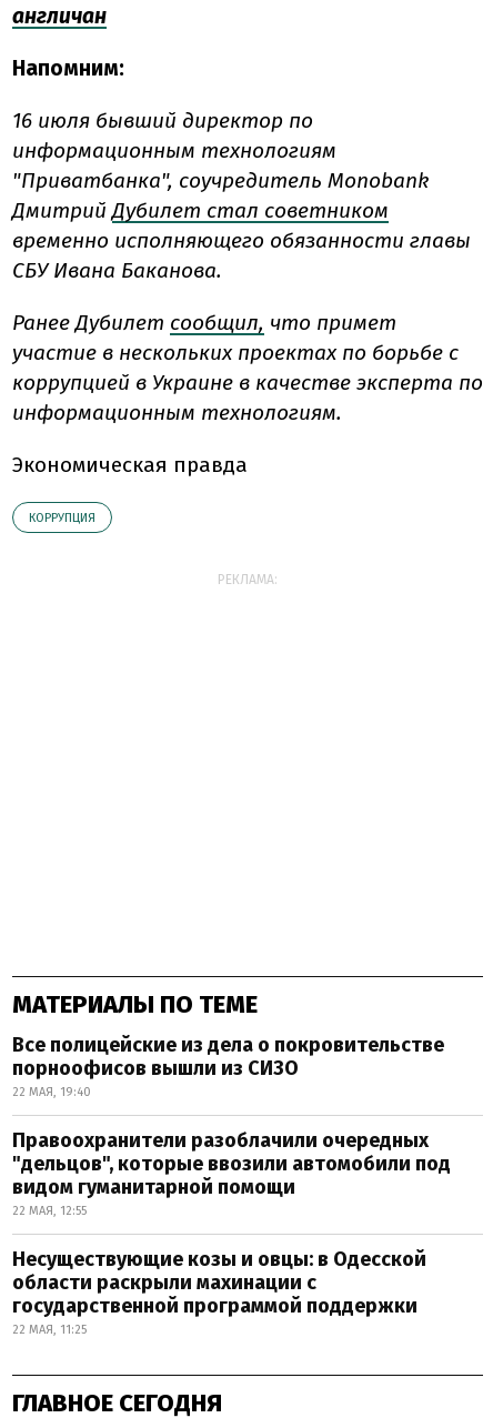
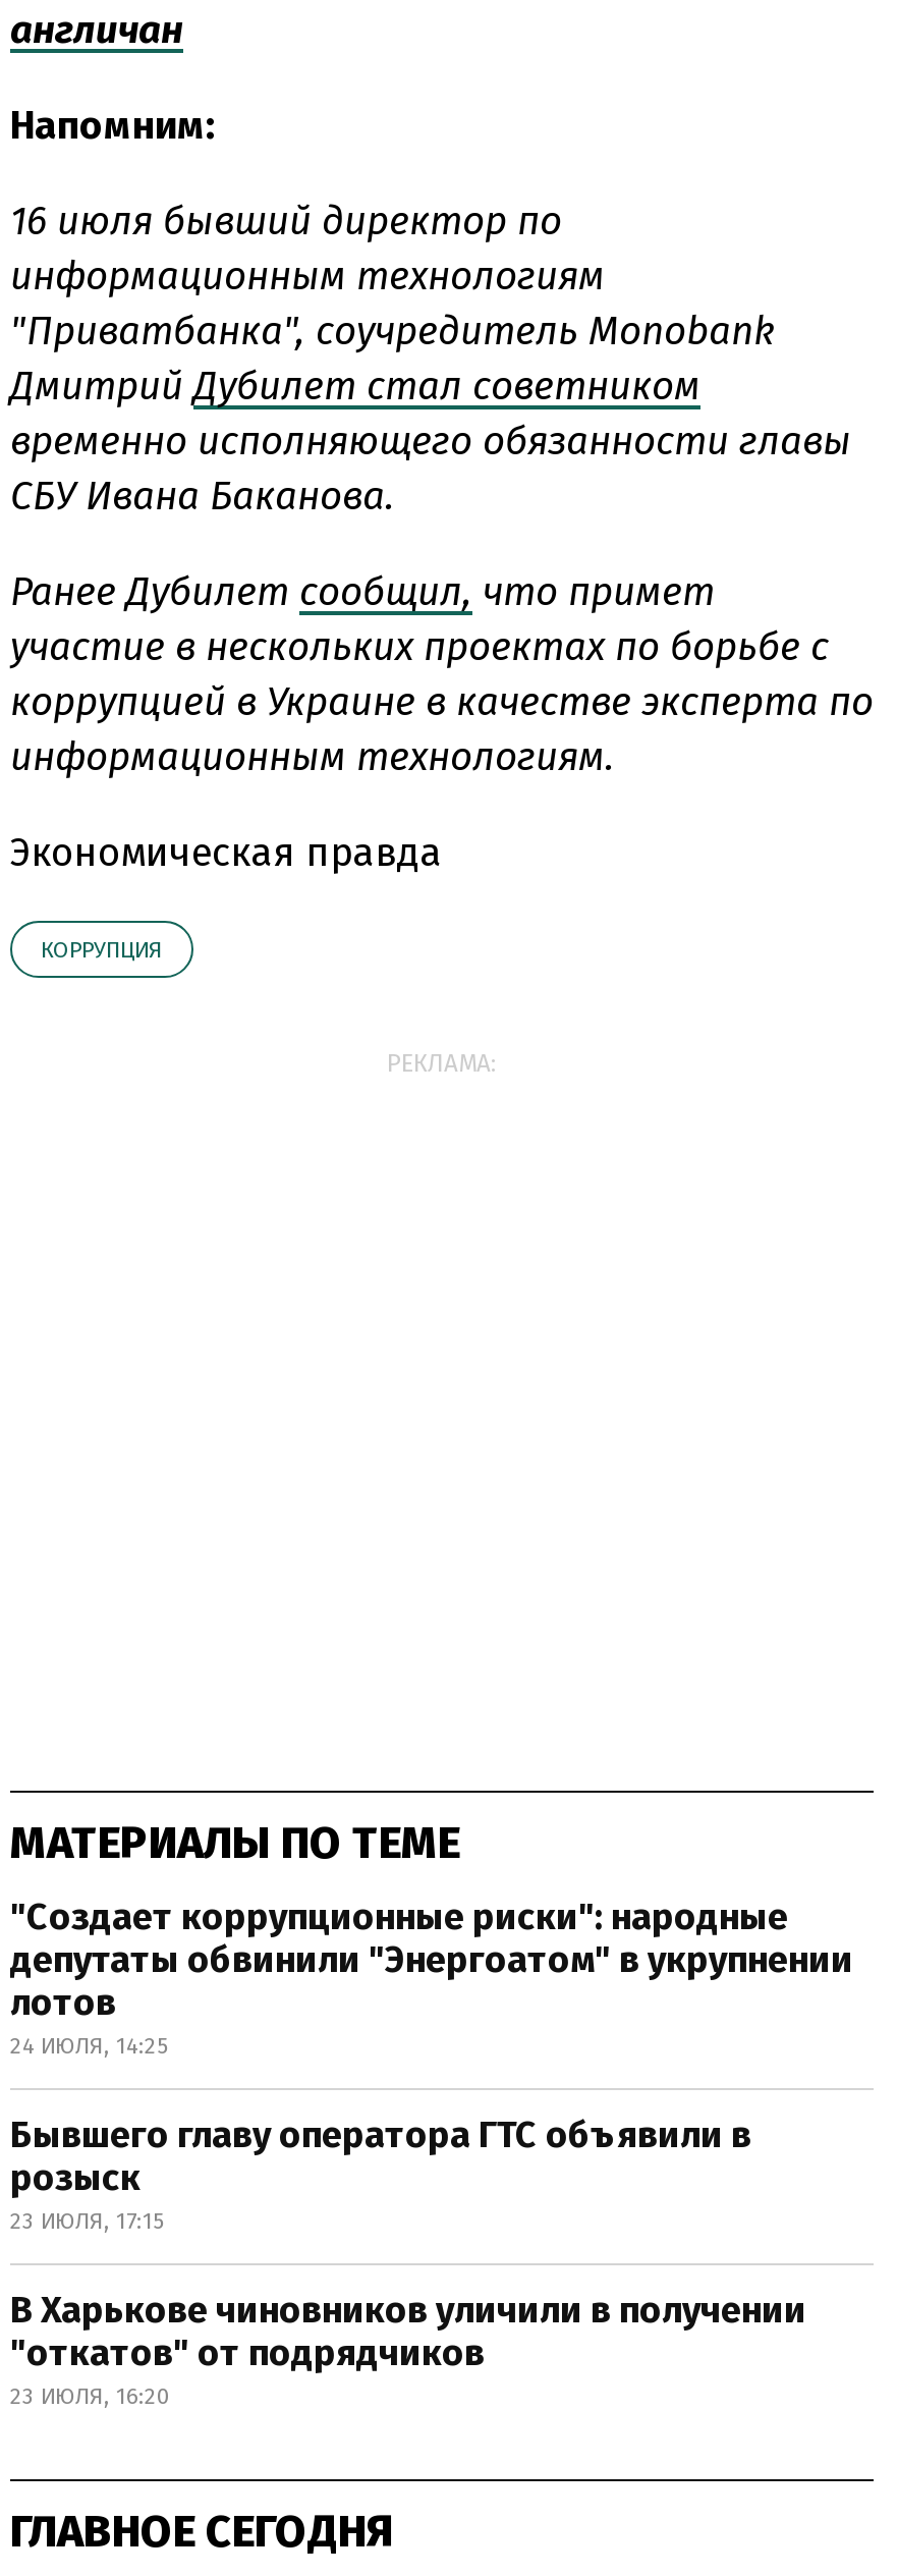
- Все полицейские из дела о покровительстве
- порноофисов вышли из СИЗО
- 22 МАЯ, 19:40
+ "Создает коррупционные риски": народные
+ депутаты обвинили "Энергоатом" в укрупнении
+ лотов
+ 24 ИЮЛЯ, 14:25

- Правоохранители разоблачили очередных
- "дельцов", которые ввозили автомобили под
- видом гуманитарной помощи
- 22 МАЯ, 12:55
+ Бывшего главу оператора ГТС объявили в
+ розыск
+ 23 ИЮЛЯ, 17:15

- Несуществующие козы и овцы: в Одесской
- области раскрыли махинации с
- государственной программой поддержки
- 22 МАЯ, 11:25
+ В Харькове чиновников уличили в получении
+ "откатов" от подрядчиков
+ 23 ИЮЛЯ, 16:20
